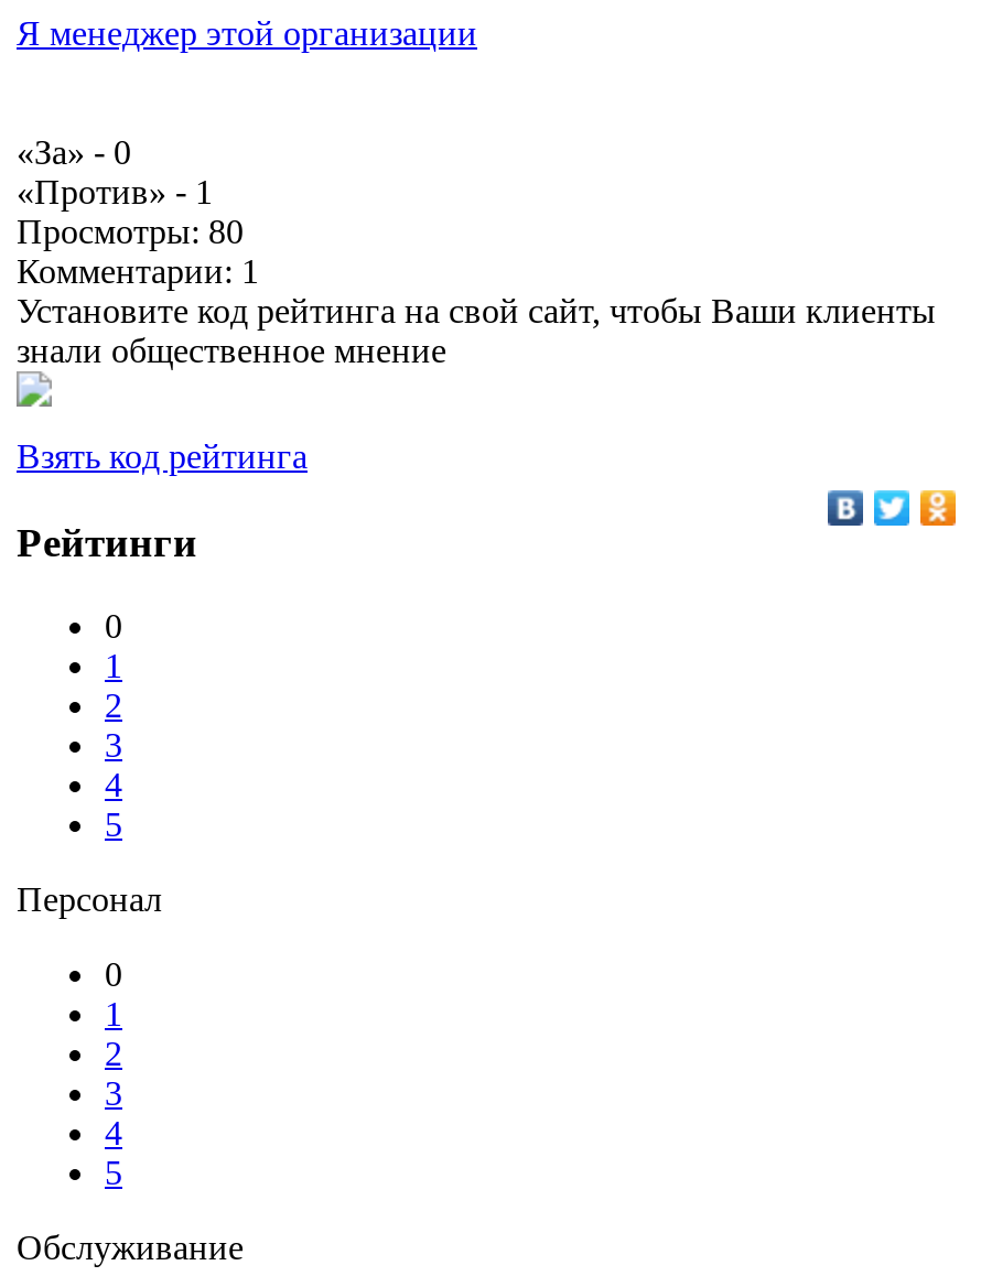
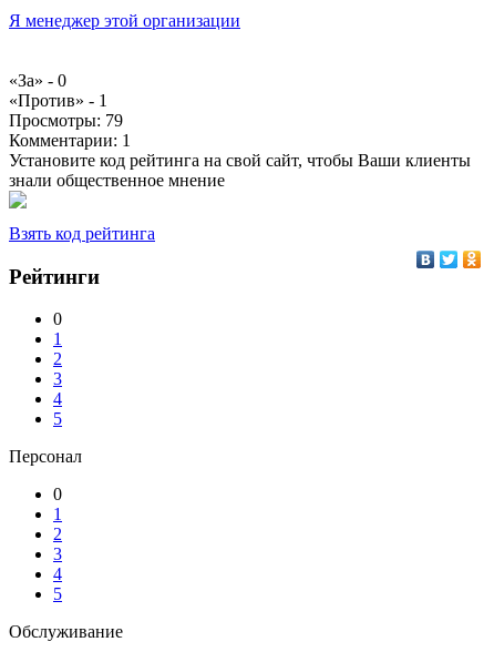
- Просмотры: 80
+ Просмотры: 79
